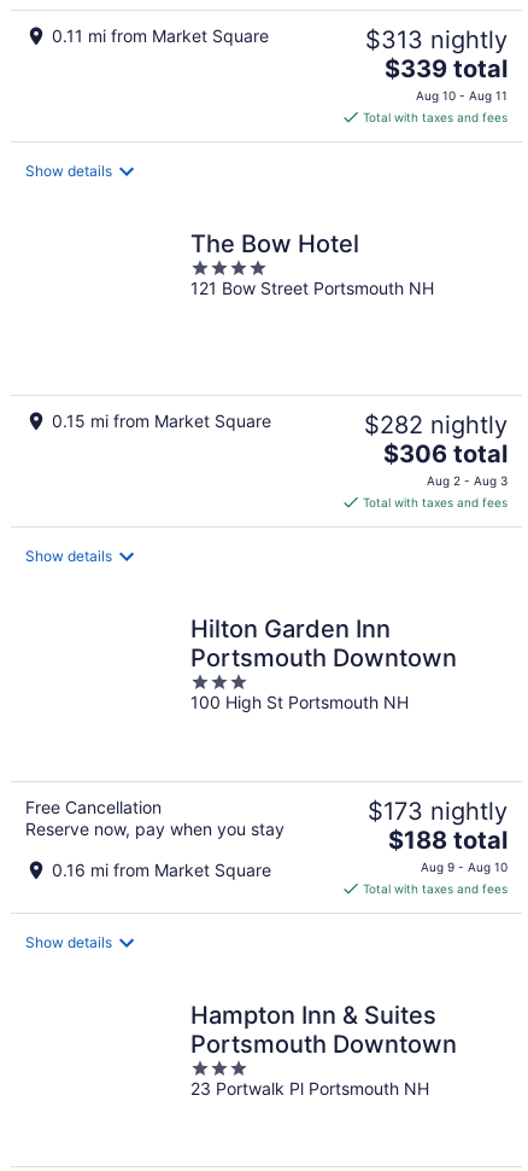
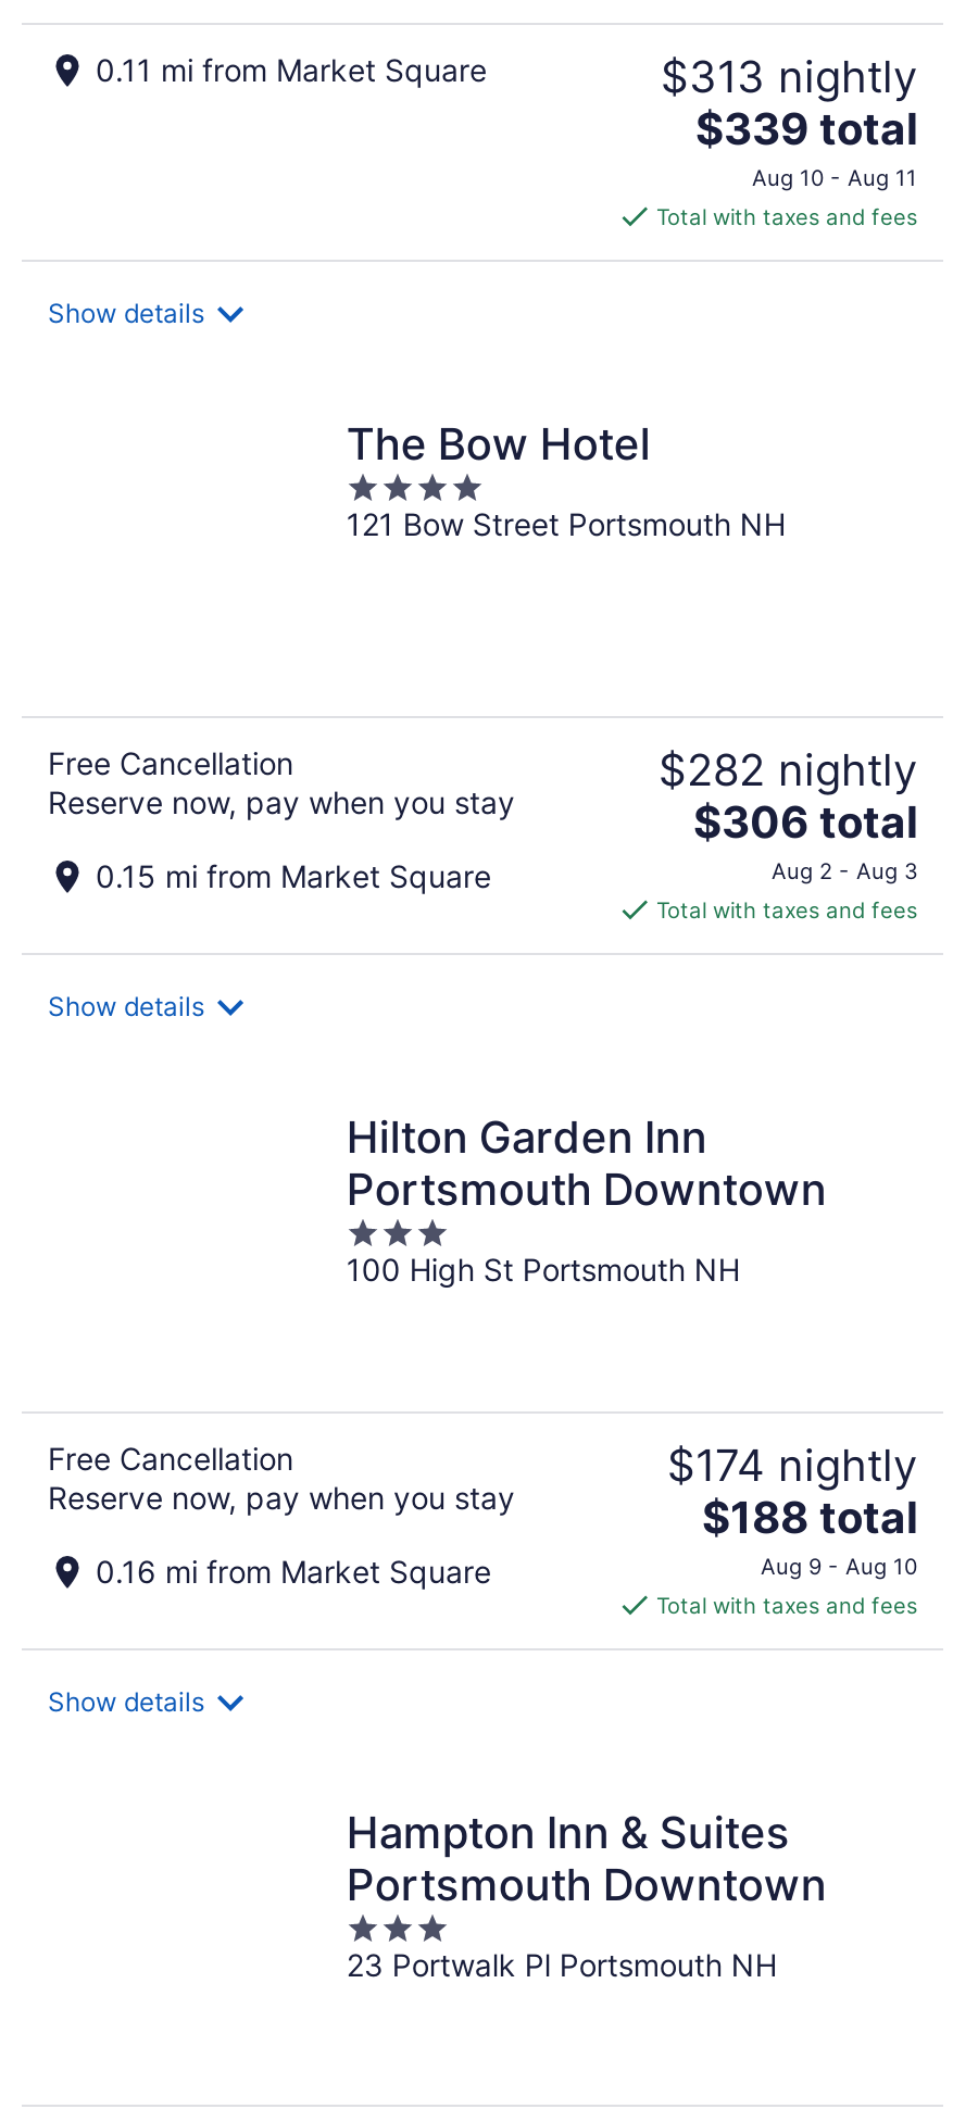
moved down: 0.15 mi from Market Square

+ Free Cancellation
+ Reserve now, pay when you stay

- $173 nightly
+ $174 nightly
